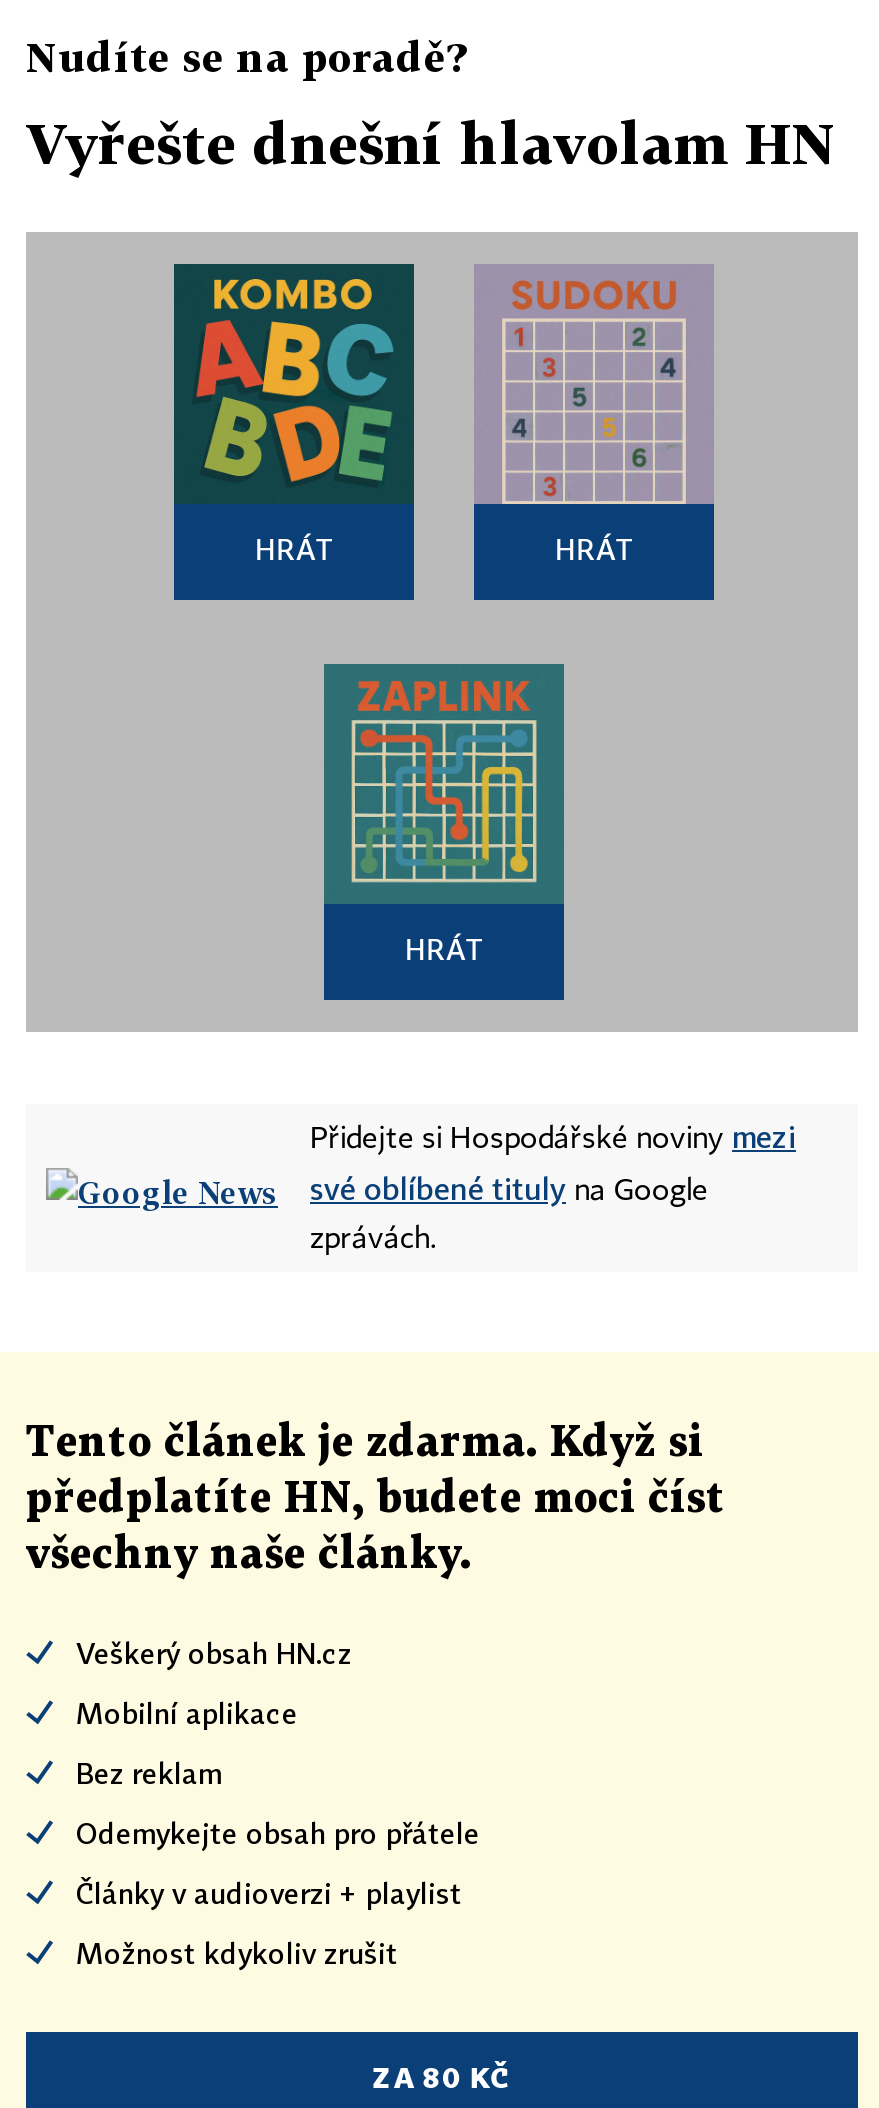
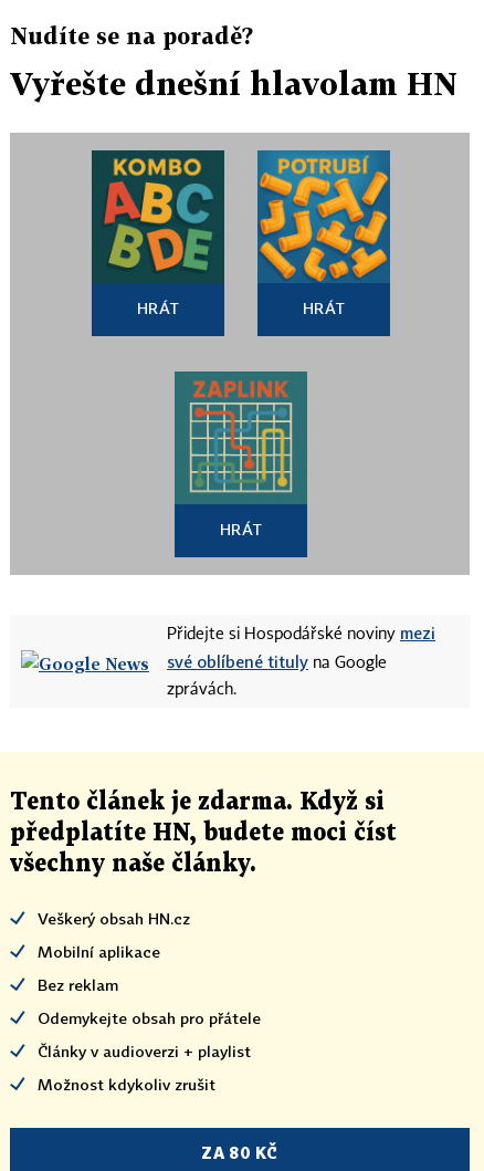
- [image]
+ [image]
